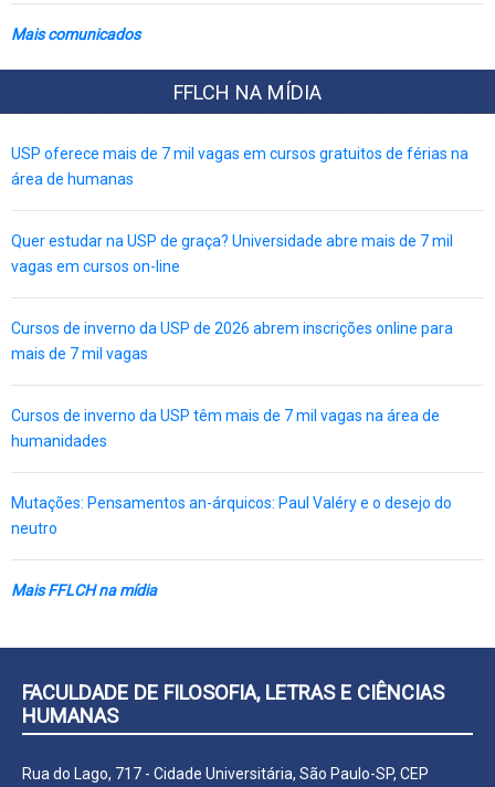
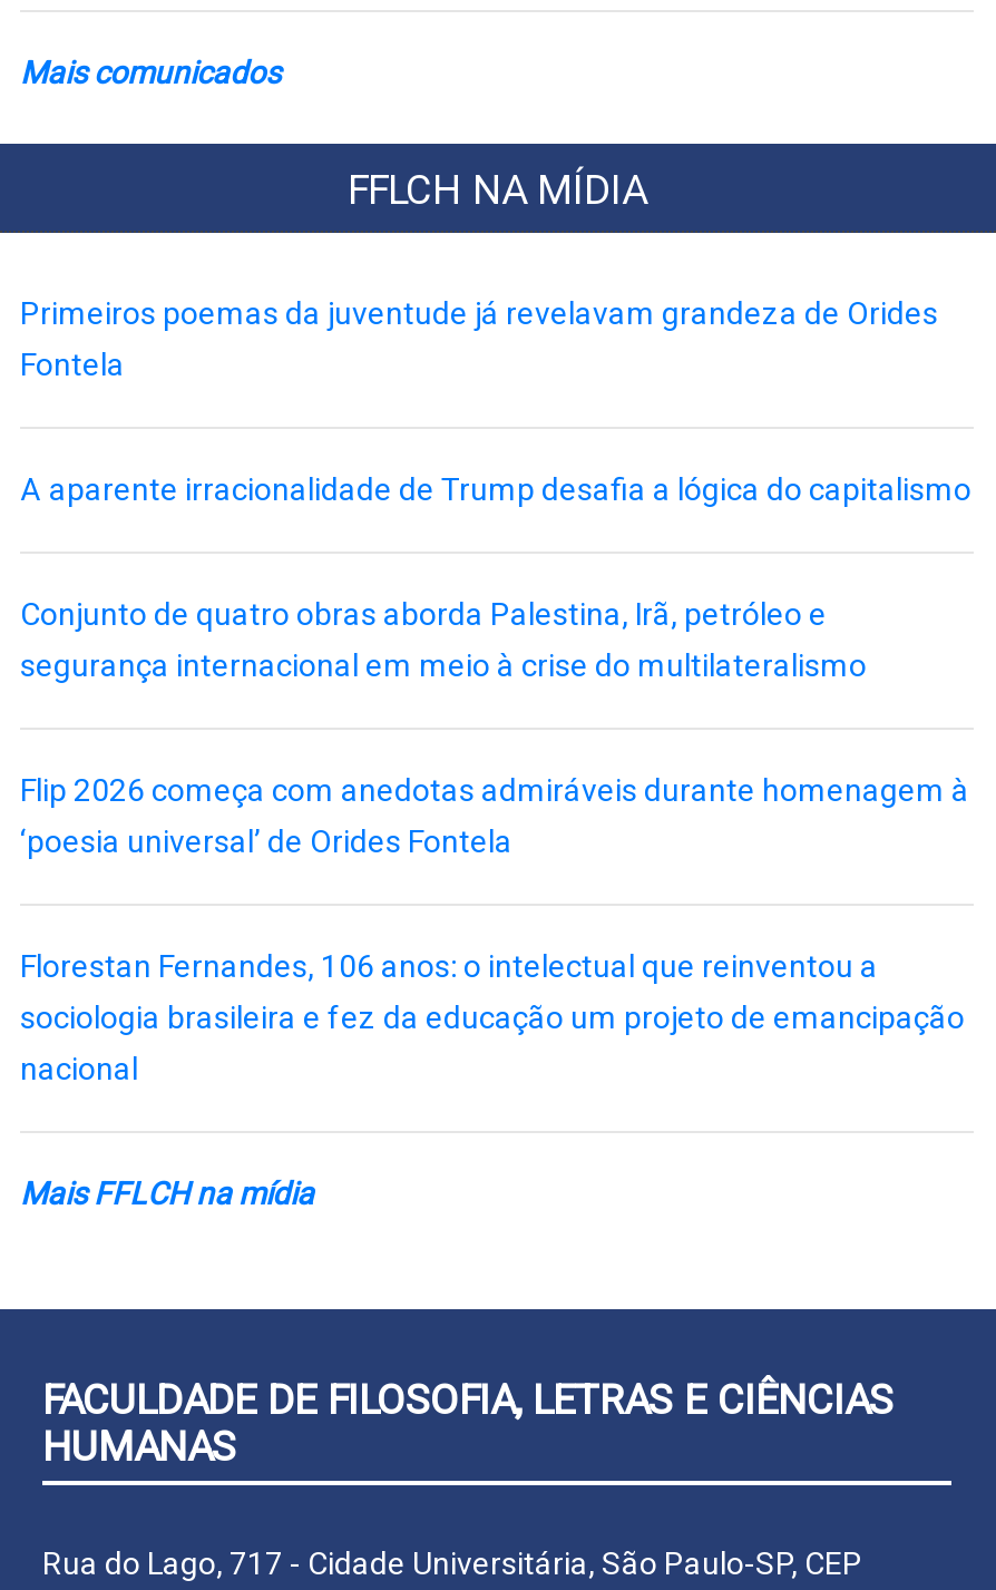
- USP oferece mais de 7 mil vagas em cursos gratuitos de férias na
- área de humanas
+ Primeiros poemas da juventude já revelavam grandeza de Orides
+ Fontela

- Quer estudar na USP de graça? Universidade abre mais de 7 mil
- vagas em cursos on-line
+ A aparente irracionalidade de Trump desafia a lógica do capitalismo

- Cursos de inverno da USP de 2026 abrem inscrições online para
- mais de 7 mil vagas
+ Conjunto de quatro obras aborda Palestina, Irã, petróleo e
+ segurança internacional em meio à crise do multilateralismo

- Cursos de inverno da USP têm mais de 7 mil vagas na área de
- humanidades
+ Flip 2026 começa com anedotas admiráveis durante homenagem à
+ ‘poesia universal’ de Orides Fontela

- Mutações: Pensamentos an-árquicos: Paul Valéry e o desejo do
- neutro
+ Florestan Fernandes, 106 anos: o intelectual que reinventou a
+ sociologia brasileira e fez da educação um projeto de emancipação
+ nacional
